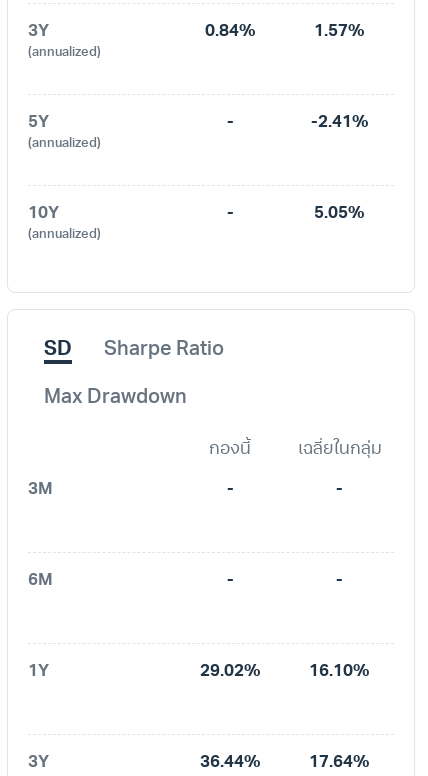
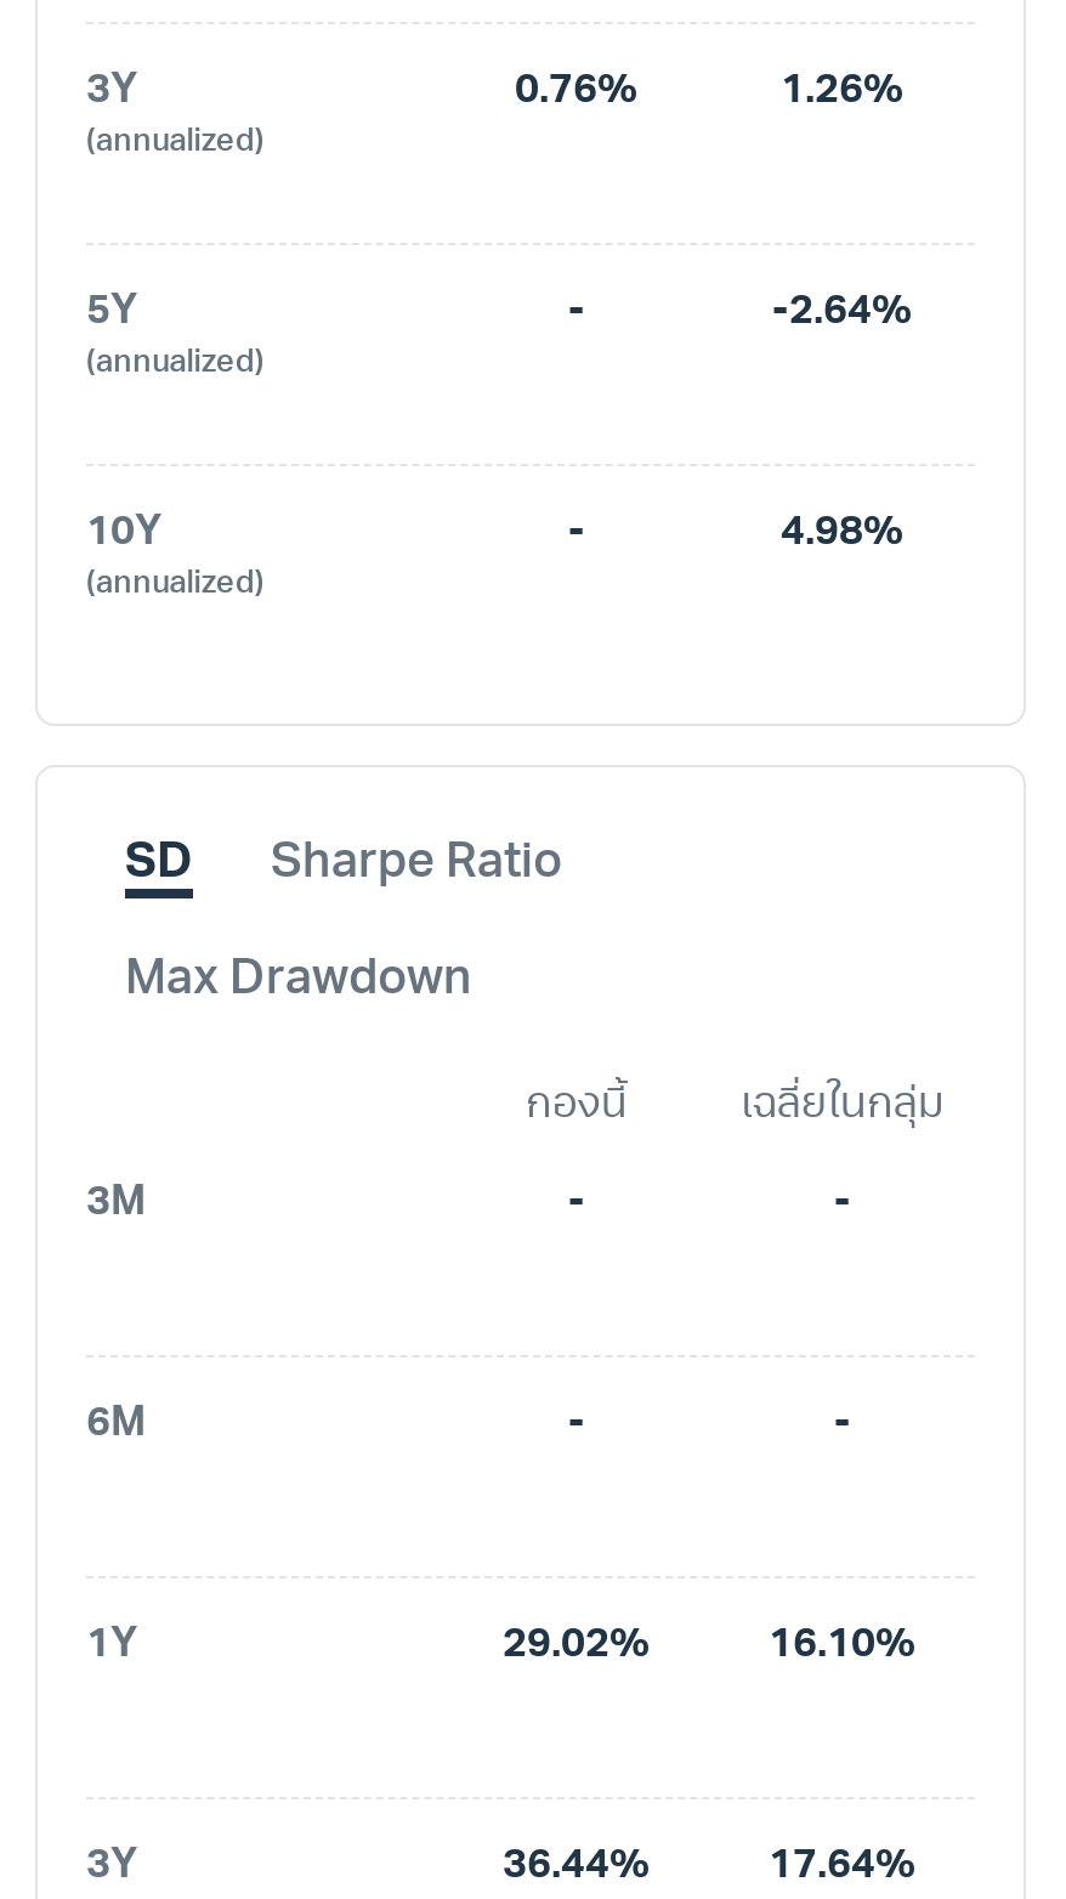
- 0.84%
+ 0.76%

- 1.57%
+ 1.26%

- -2.41%
+ -2.64%

- 5.05%
+ 4.98%
